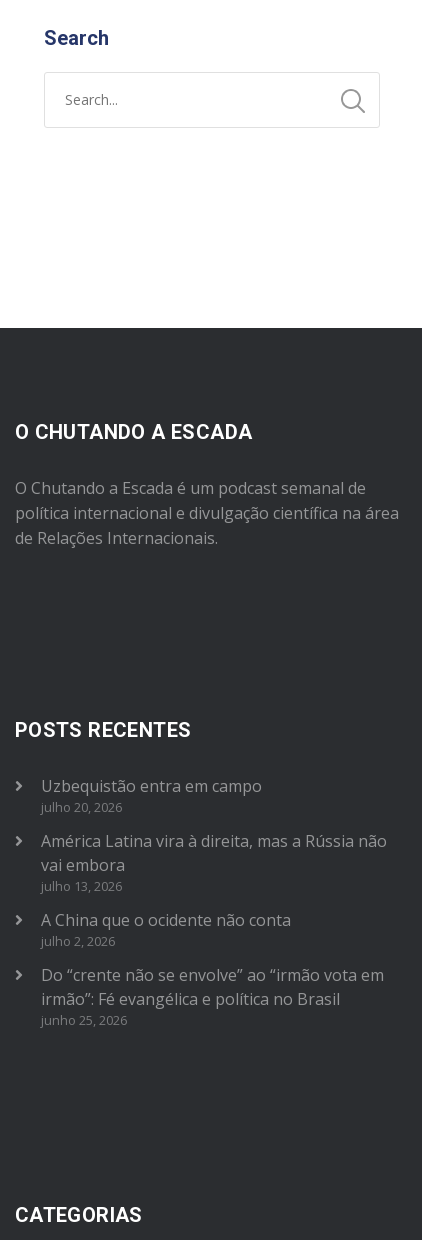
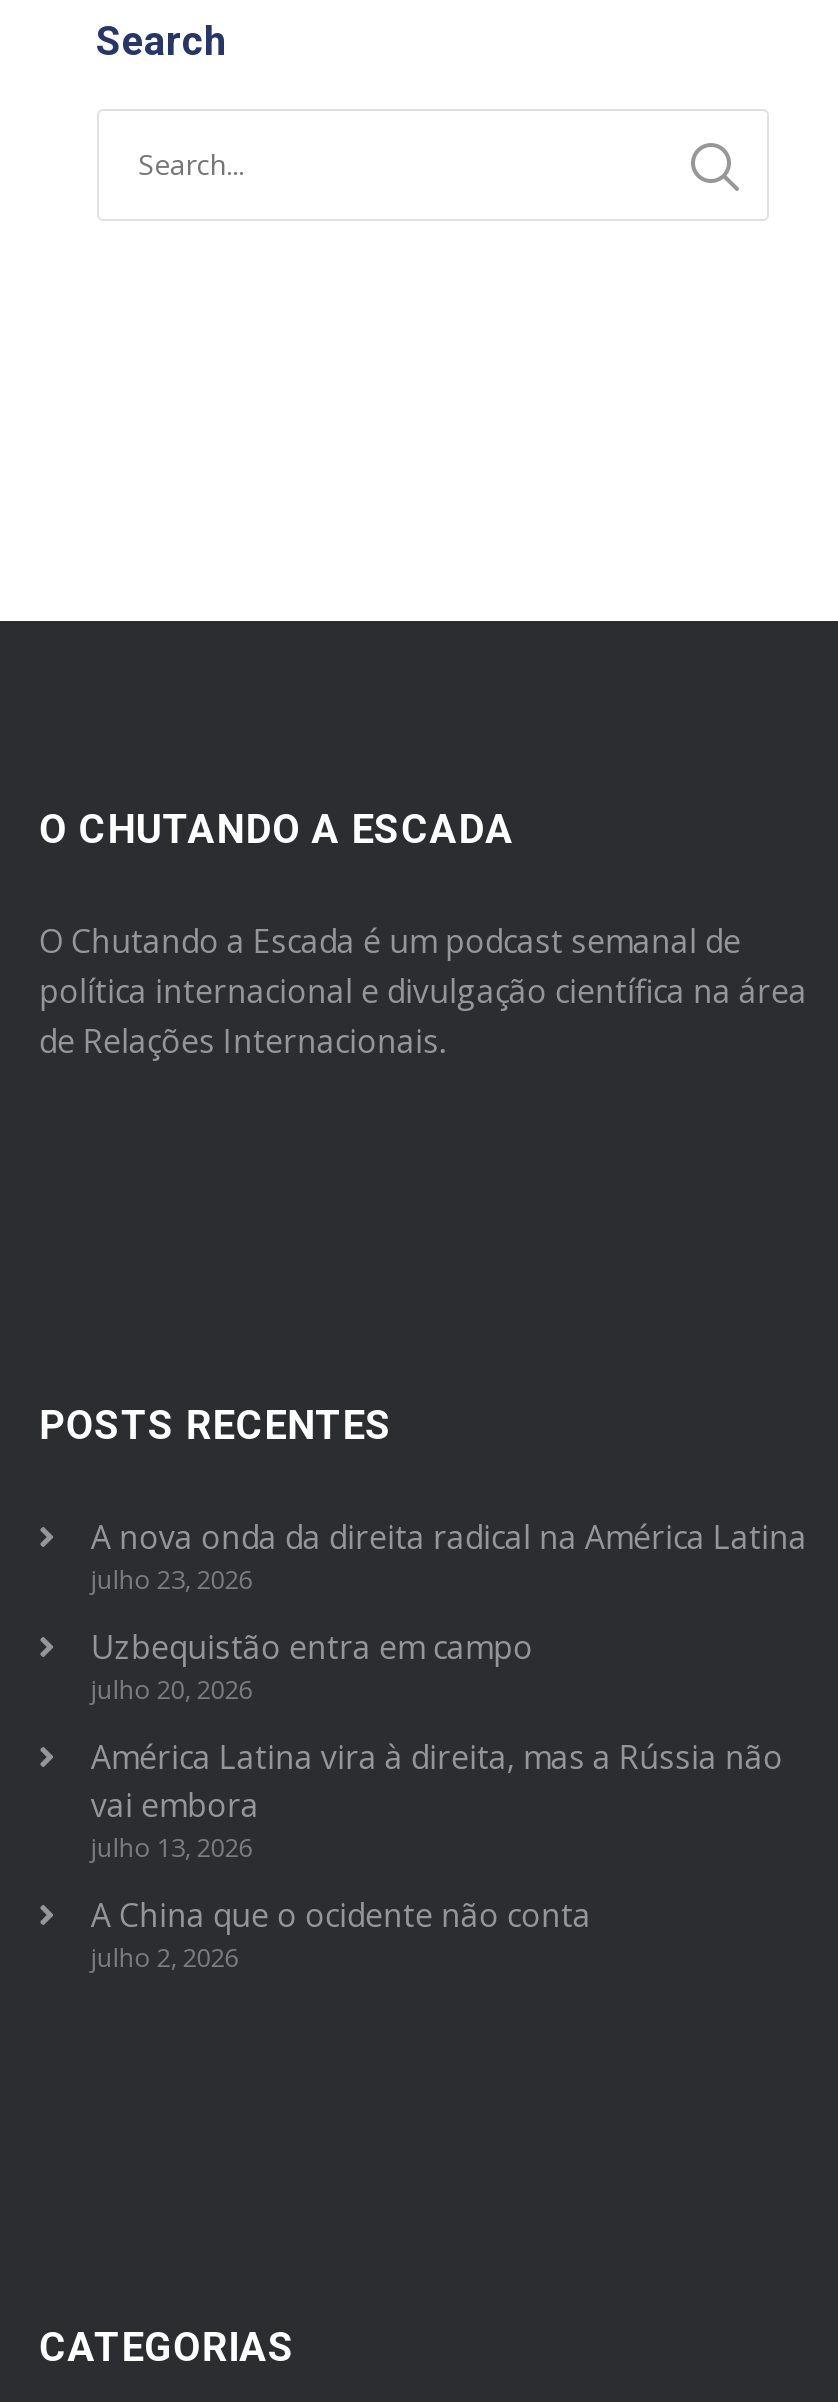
+ A nova onda da direita radical na América Latina
+ julho 23, 2026

moved down: Uzbequistão entra em campo | julho 20, 2026 | América Latina vira à direita, mas a Rússia não | vai embora | julho 13, 2026 | A China que o ocidente não conta | julho 2, 2026

- Do “crente não se envolve” ao “irmão vota em
- irmão”: Fé evangélica e política no Brasil
- junho 25, 2026
